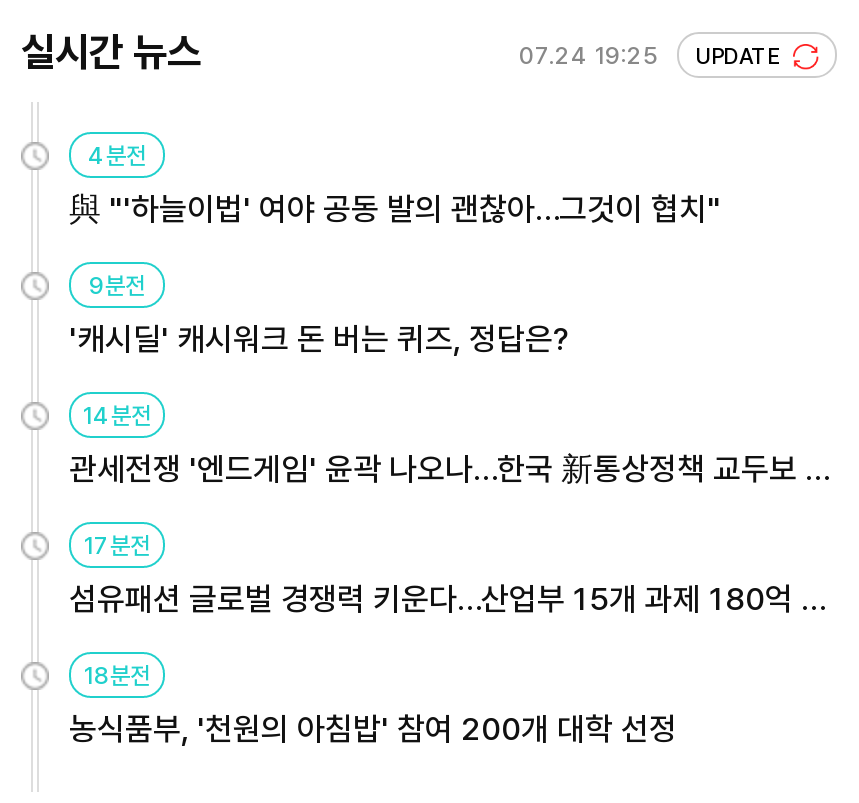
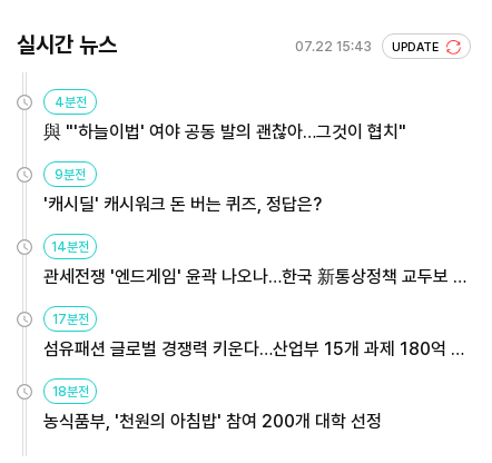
- 07.24 19:25 UPDATE
+ 07.22 15:43 UPDATE
